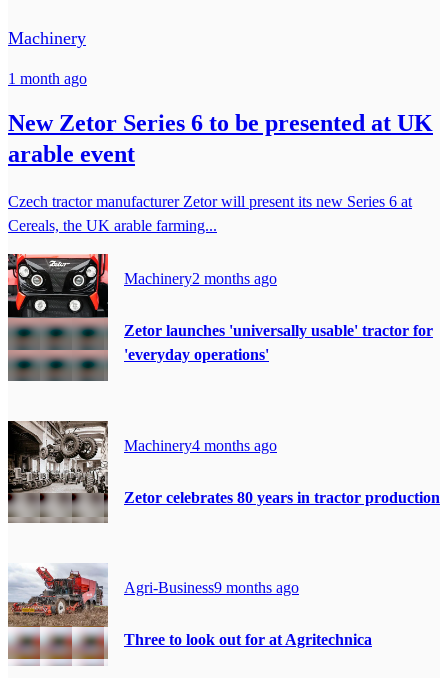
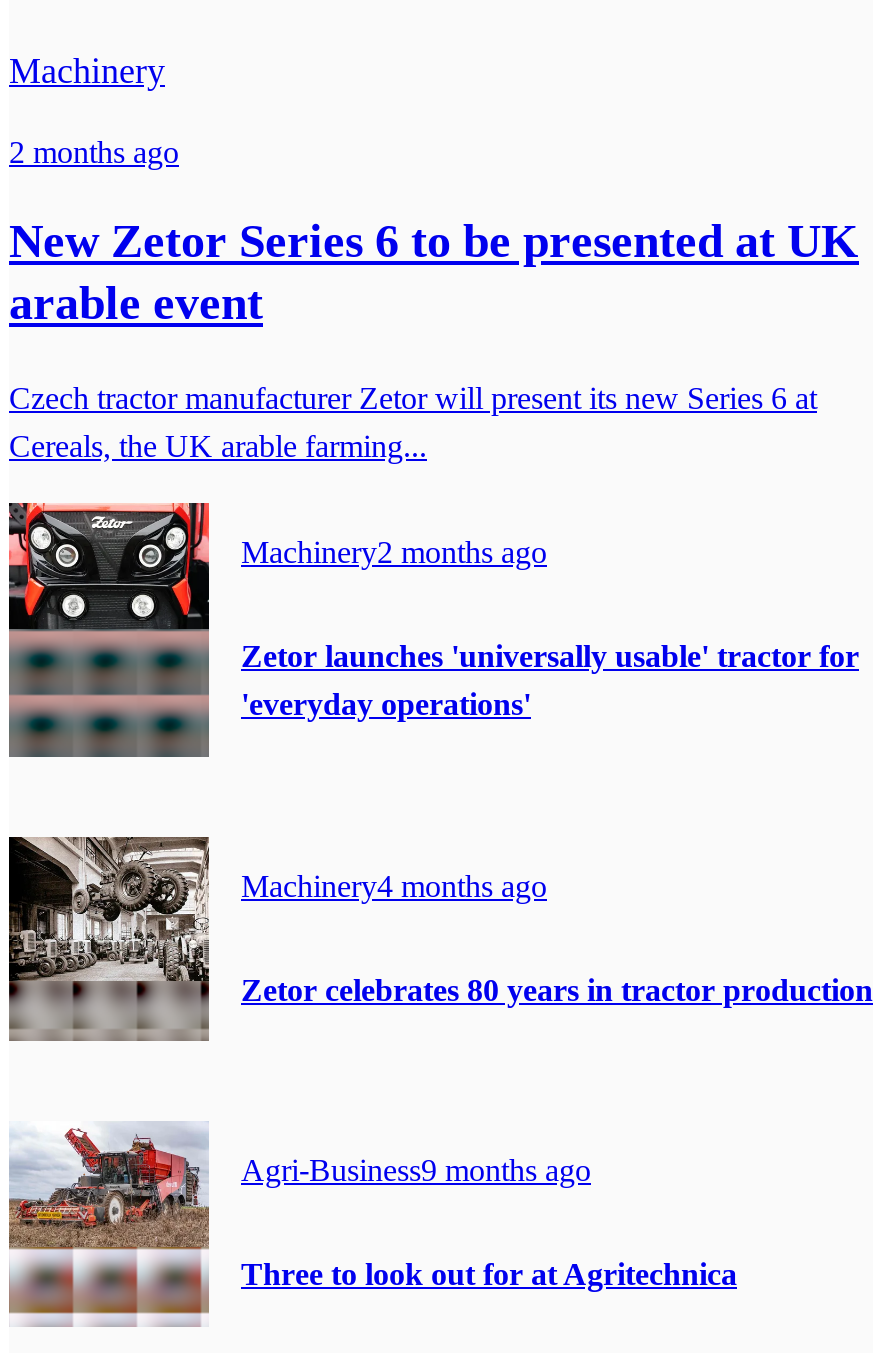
- 1 month ago
+ 2 months ago
